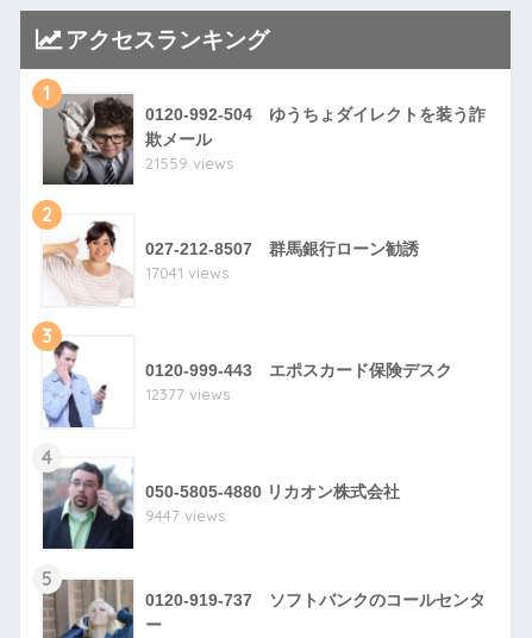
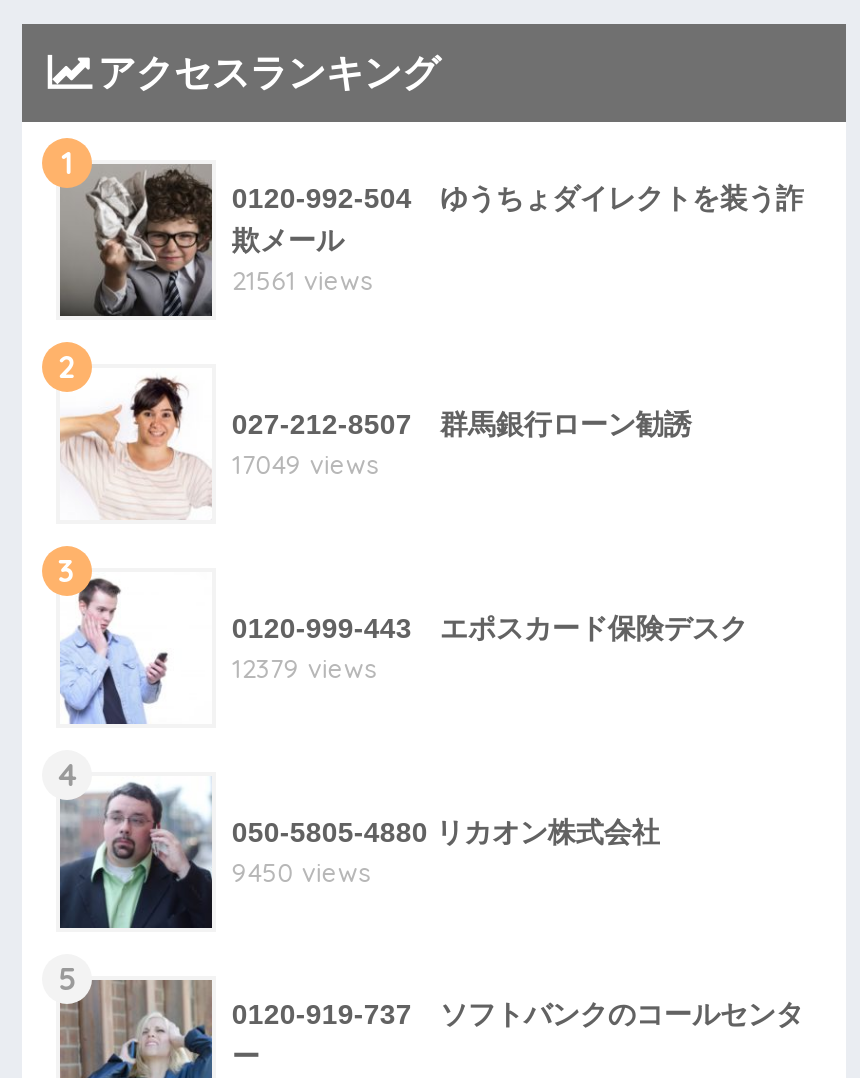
- 21559 views
+ 21561 views

- 17041 views
+ 17049 views

- 12377 views
+ 12379 views

- 9447 views
+ 9450 views
